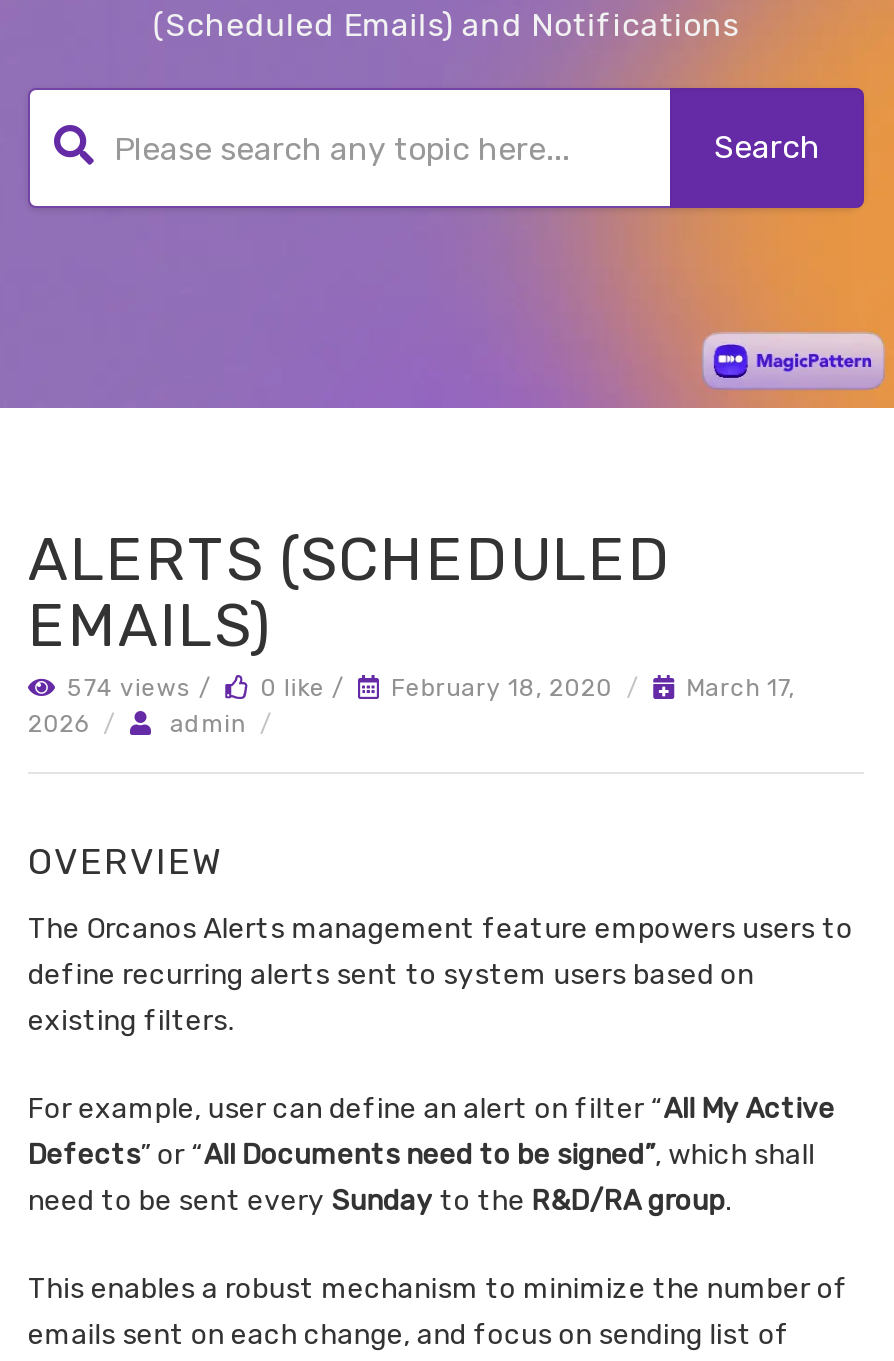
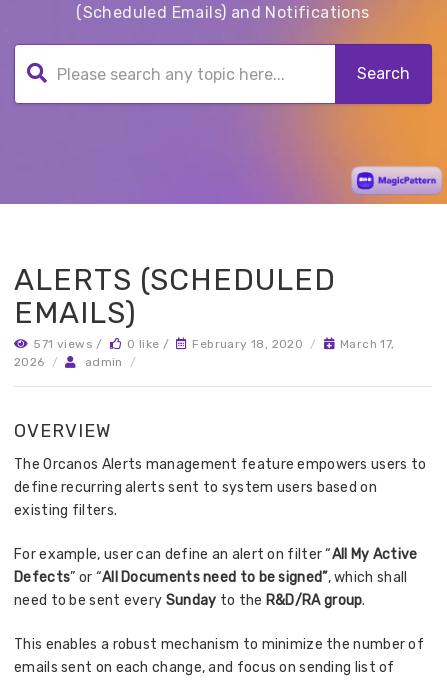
- 574 views / 0 like / February 18, 2020 / March 17,
+ 571 views / 0 like / February 18, 2020 / March 17,
